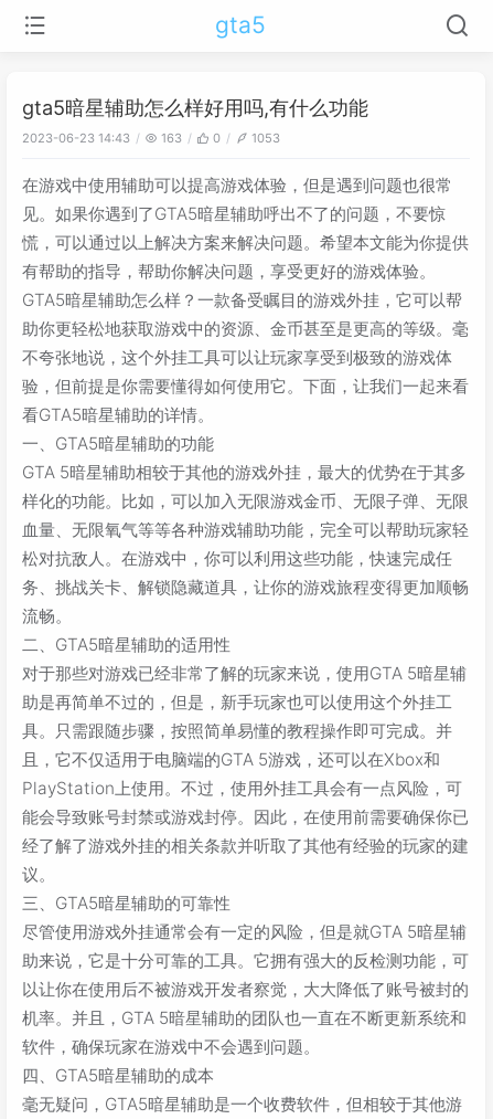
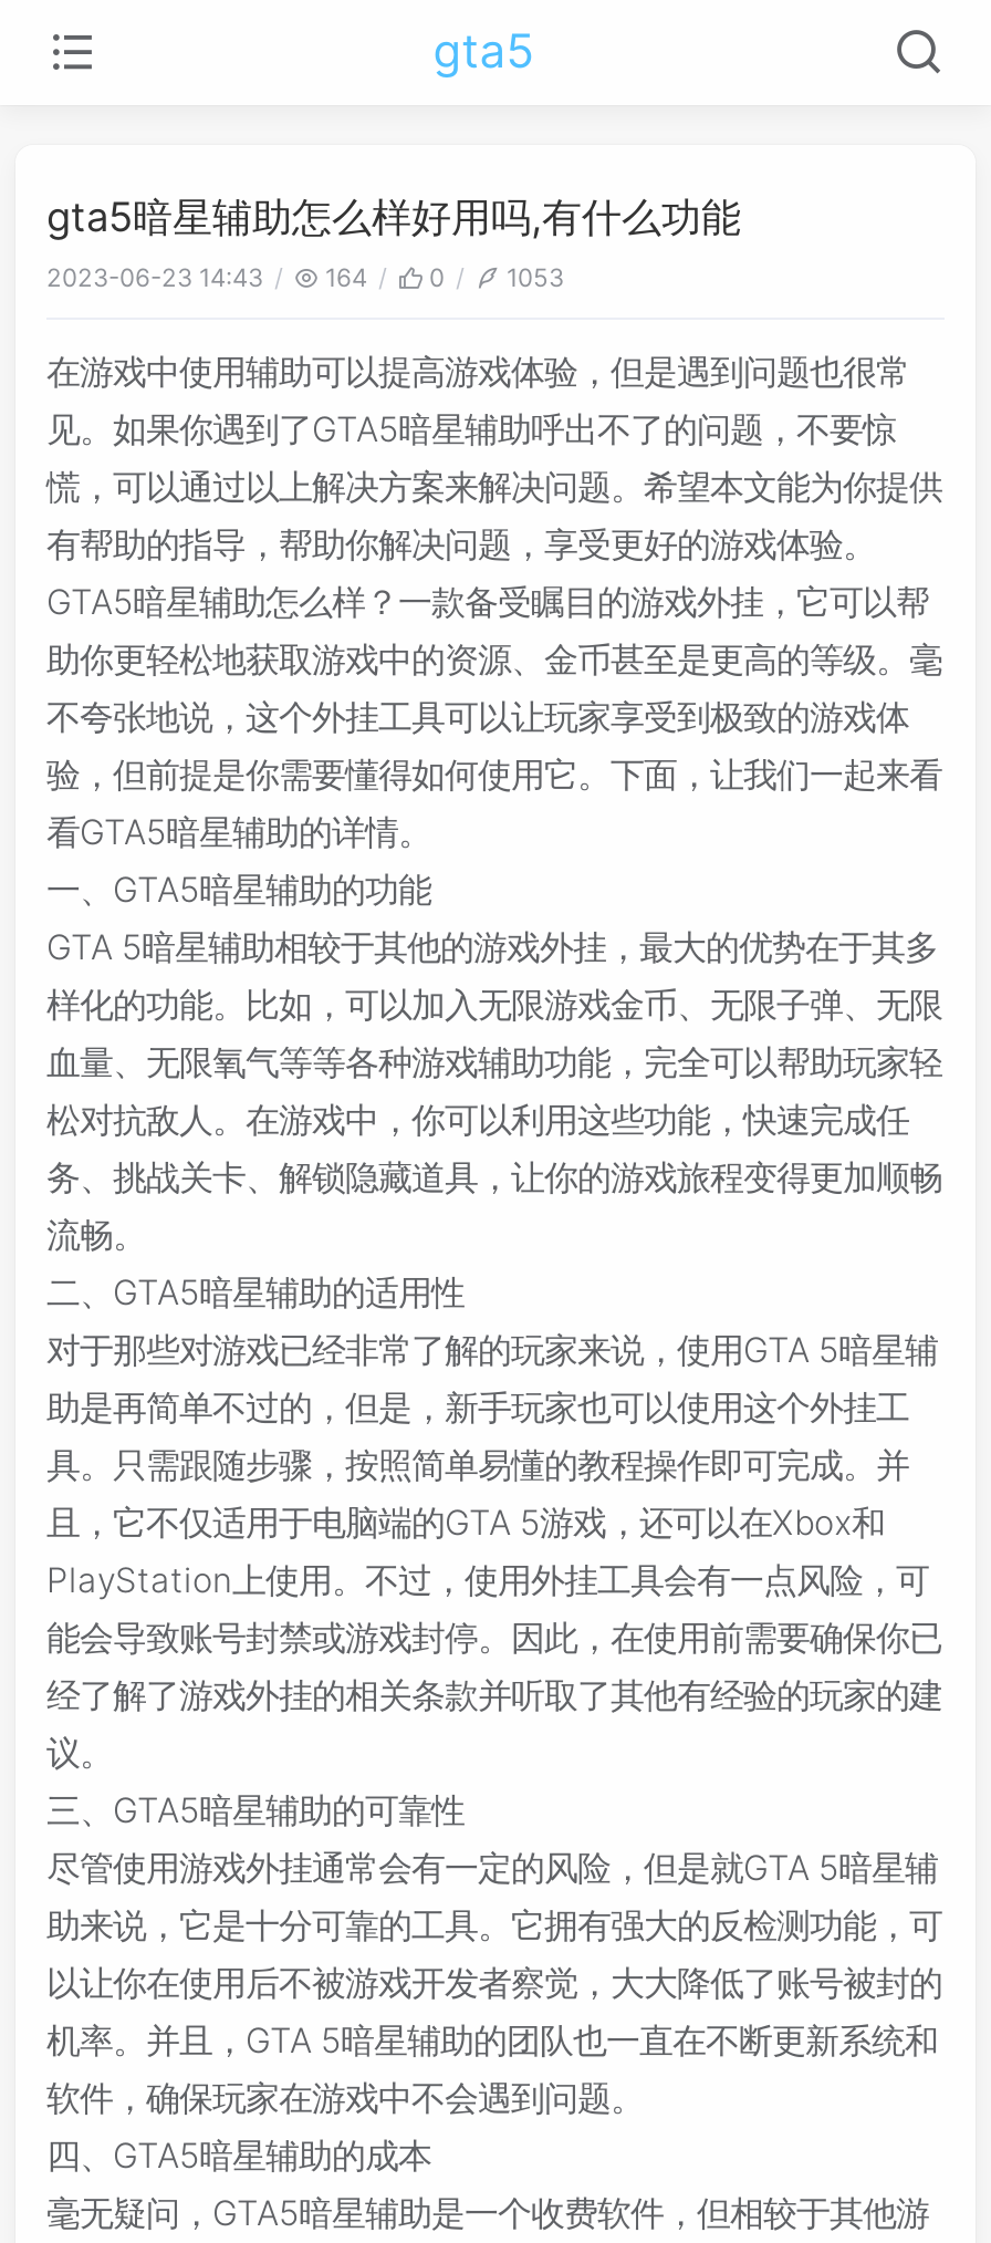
- 2023-06-23 14:43 163 0 1053
+ 2023-06-23 14:43 164 0 1053
